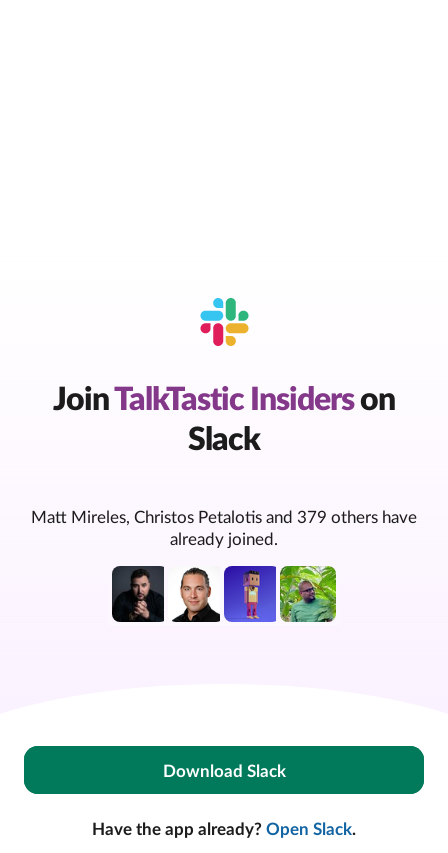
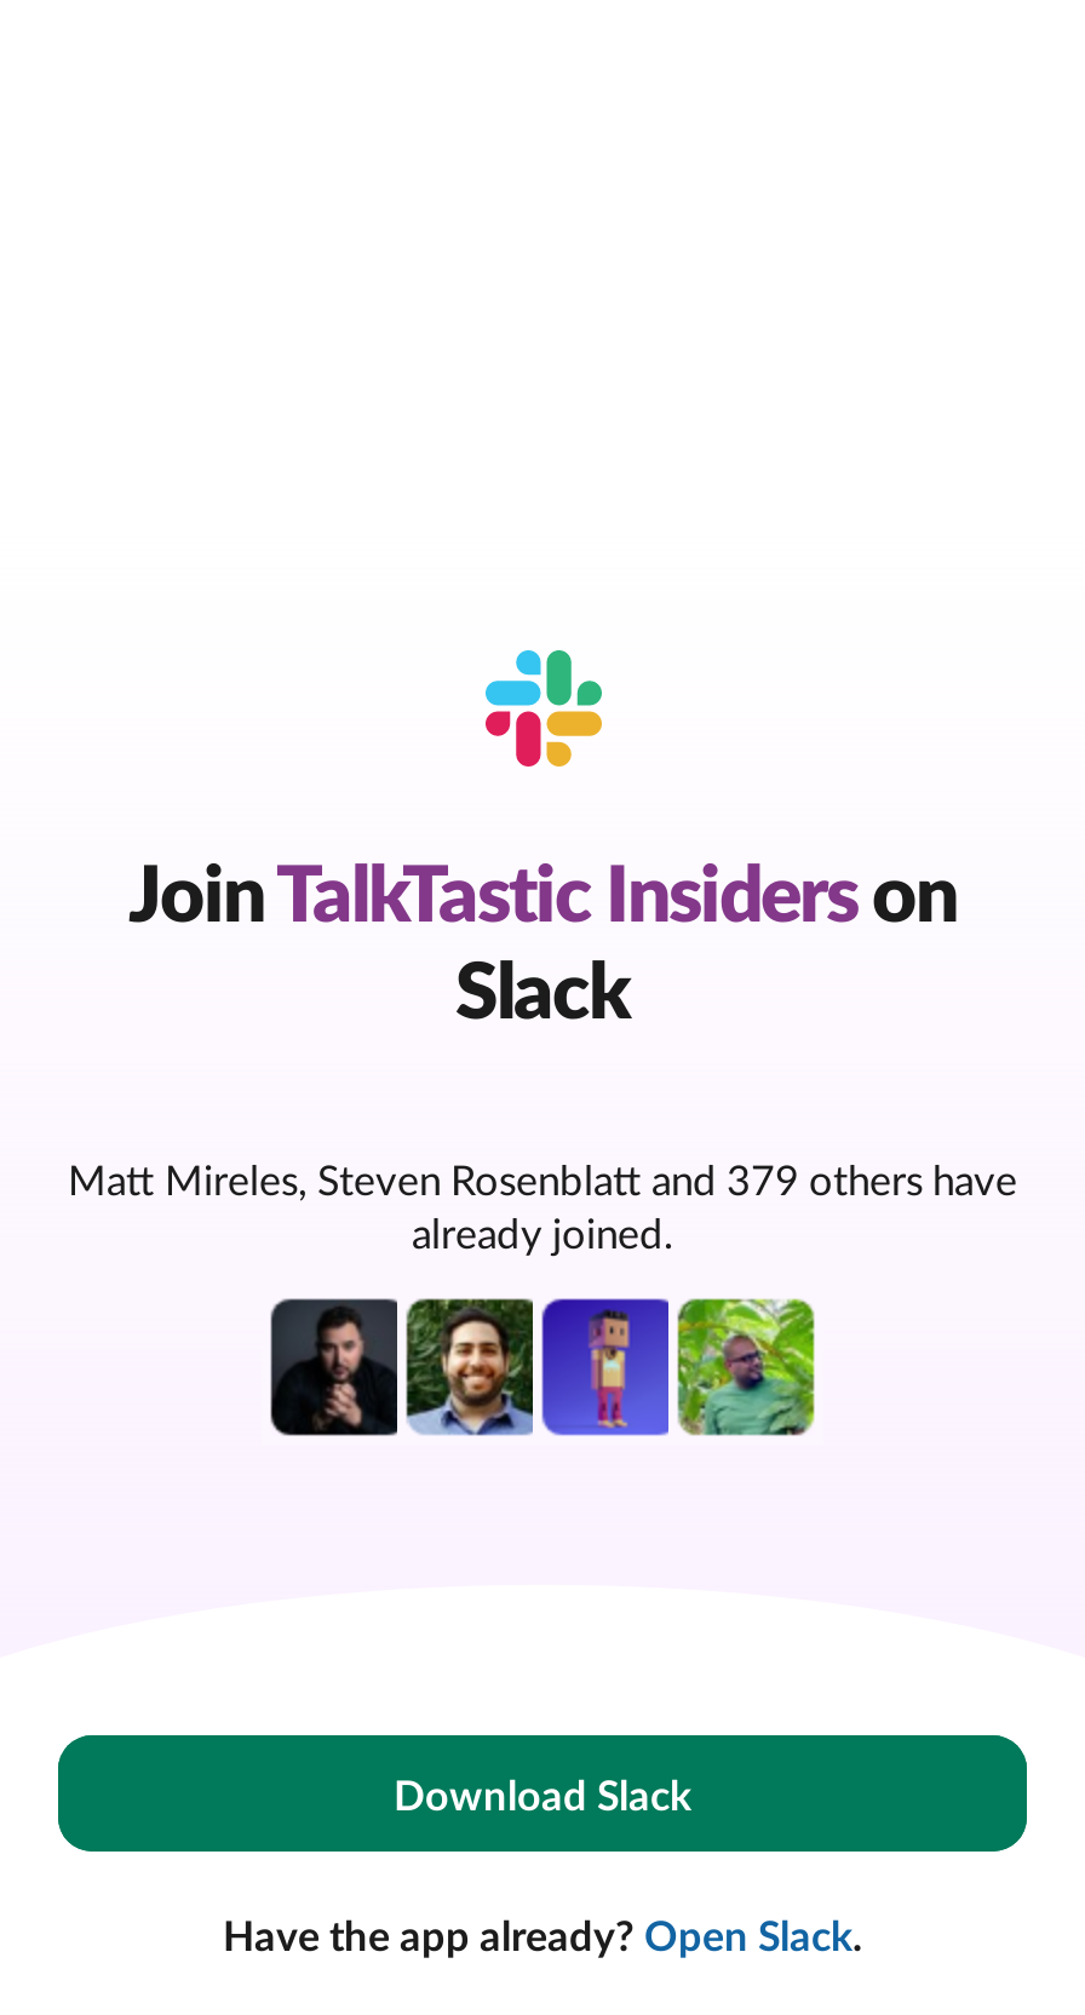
- Matt Mireles, Christos Petalotis and 379 others have
+ Matt Mireles, Steven Rosenblatt and 379 others have

- [image]
+ [image]
